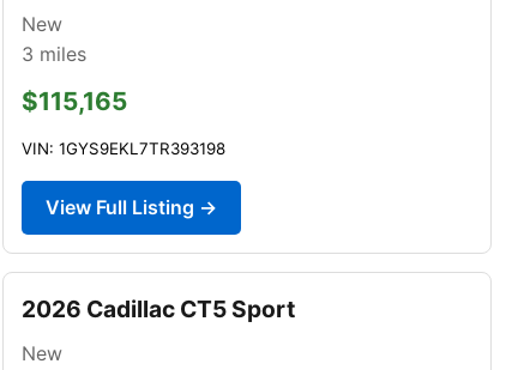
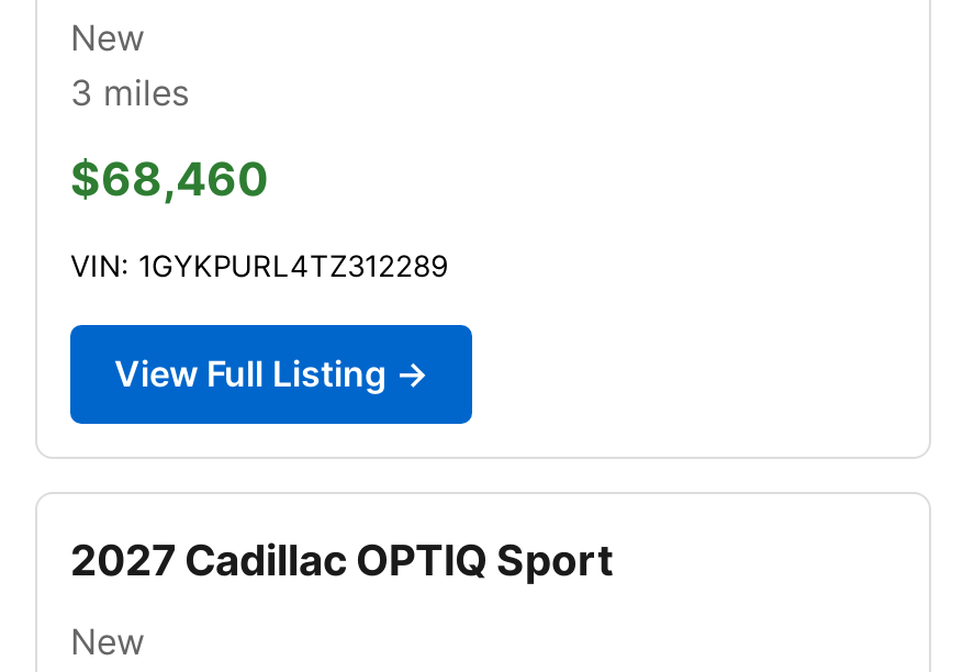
- $115,165
+ $68,460

- VIN: 1GYS9EKL7TR393198
+ VIN: 1GYKPURL4TZ312289

- 2026 Cadillac CT5 Sport
+ 2027 Cadillac OPTIQ Sport
